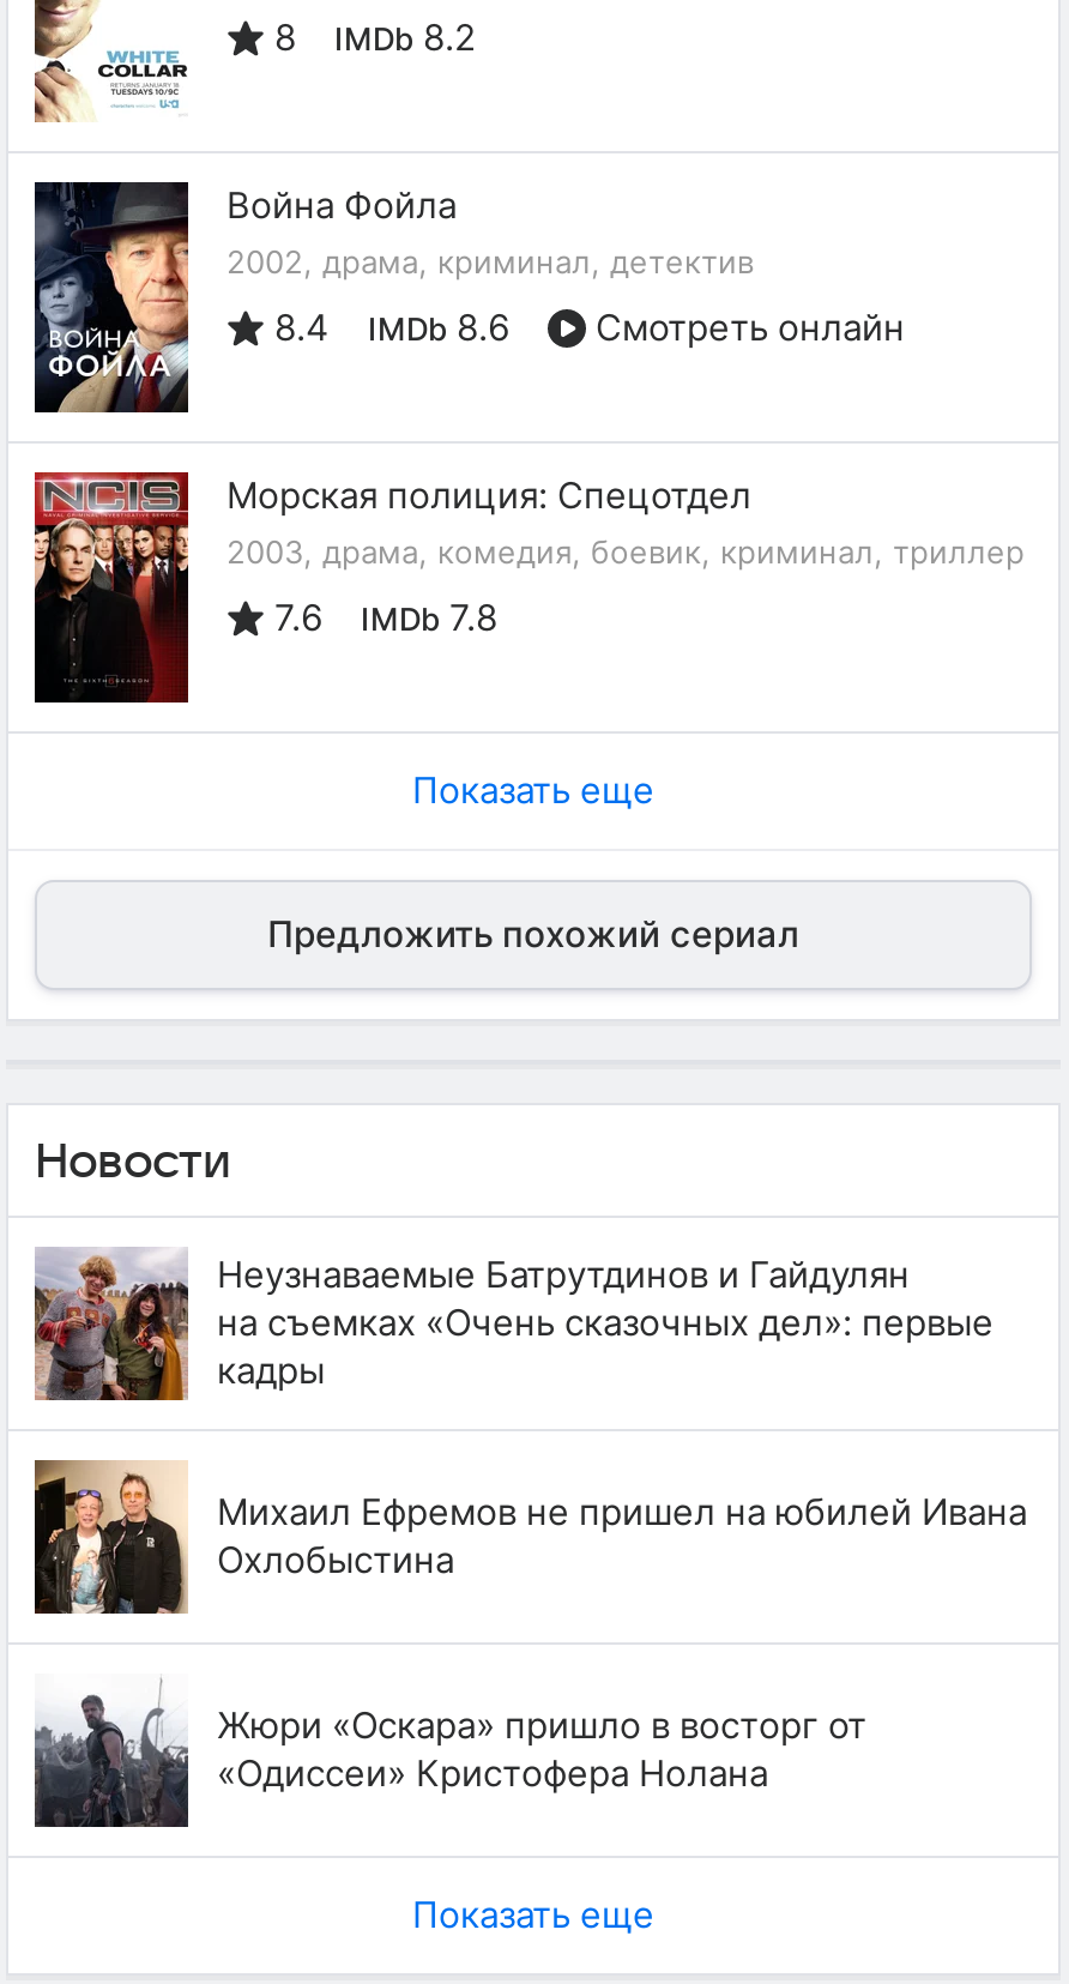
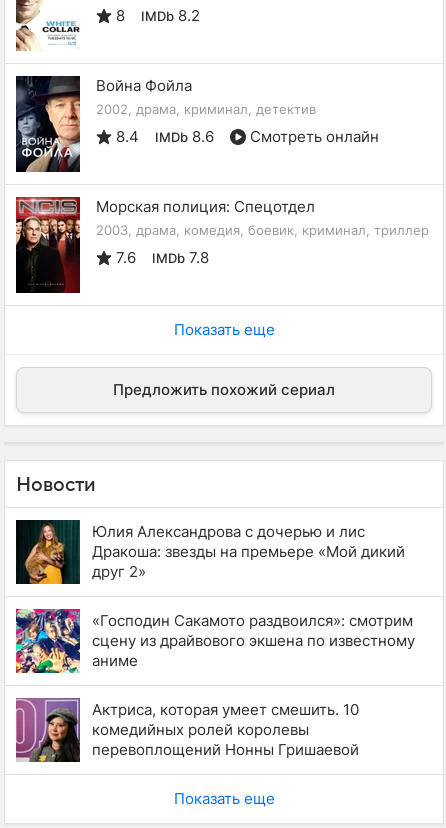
- [image]
- Неузнаваемые Батрутдинов и Гайдулян
- на съемках «Очень сказочных дел»: первые
- кадры
+ [image]
+ Юлия Александрова с дочерью и лис
+ Дракоша: звезды на премьере «Мой дикий
+ друг 2»

- [image]
- Михаил Ефремов не пришел на юбилей Ивана
- Охлобыстина
+ [image]
+ «Господин Сакамото раздвоился»: смотрим
+ сцену из драйвового экшена по известному
+ аниме

- [image]
- Жюри «Оскара» пришло в восторг от
- «Одиссеи» Кристофера Нолана
+ [image]
+ Актриса, которая умеет смешить. 10
+ комедийных ролей королевы
+ перевоплощений Нонны Гришаевой
